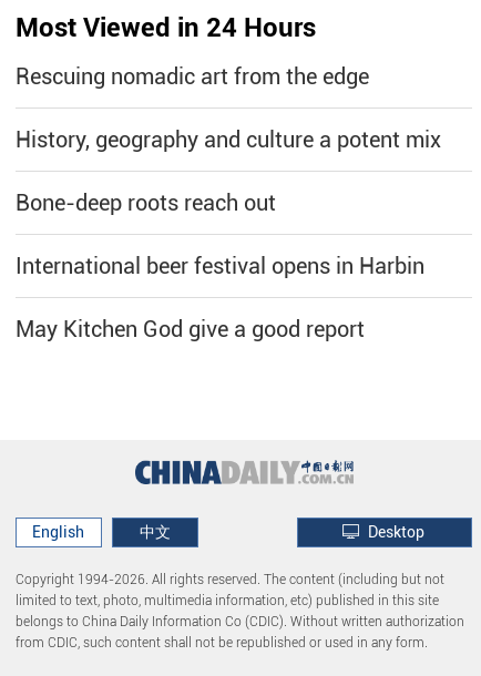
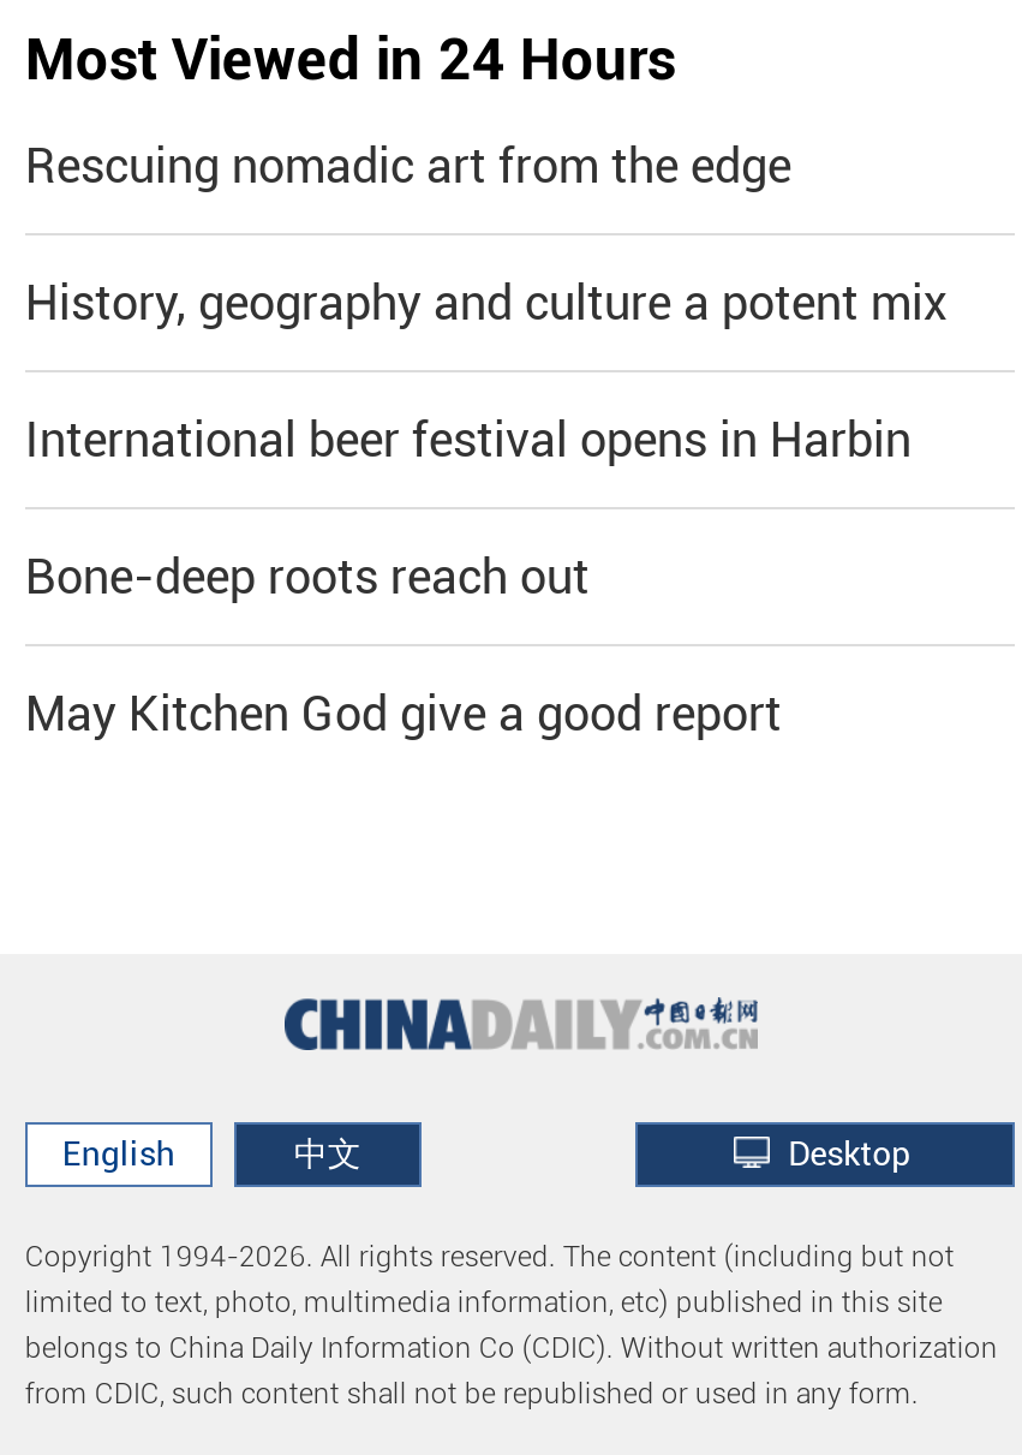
moved down: Bone-deep roots reach out

moved up: International beer festival opens in Harbin
